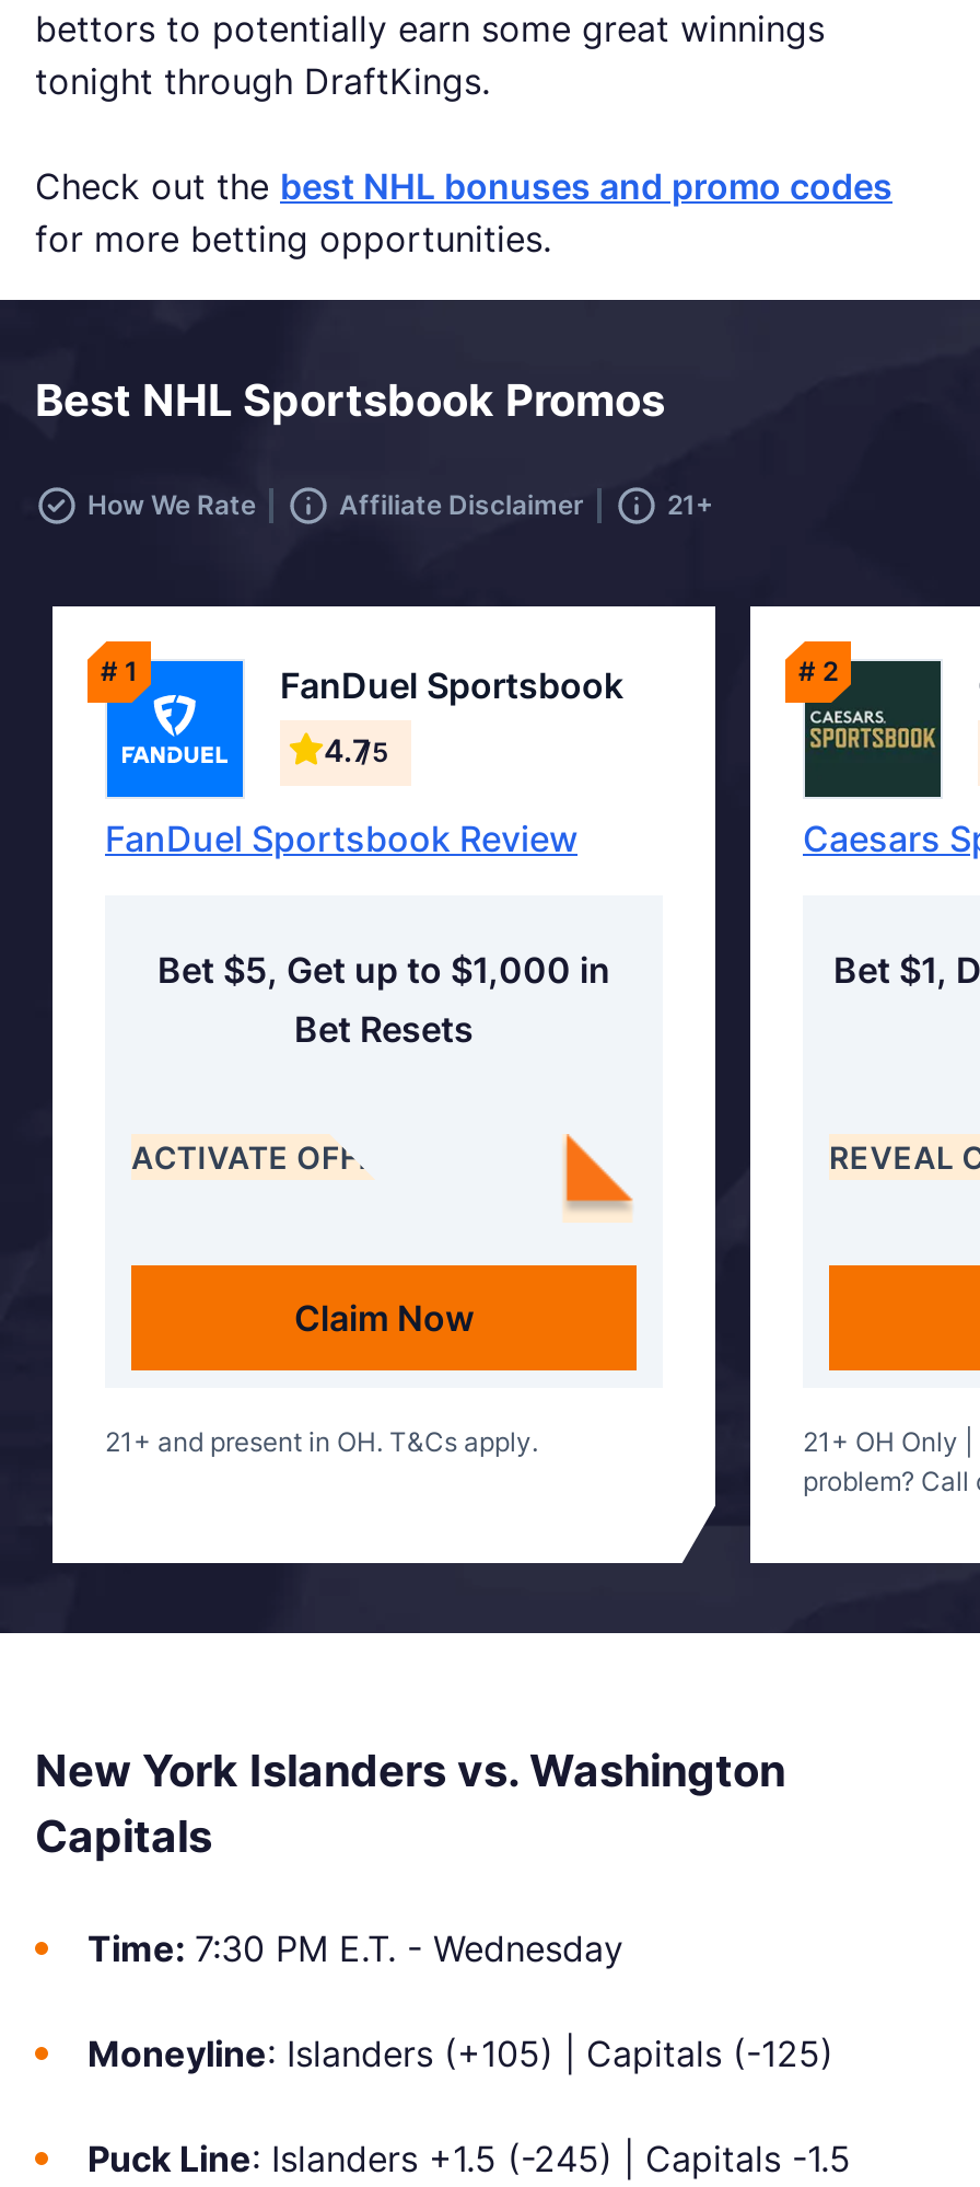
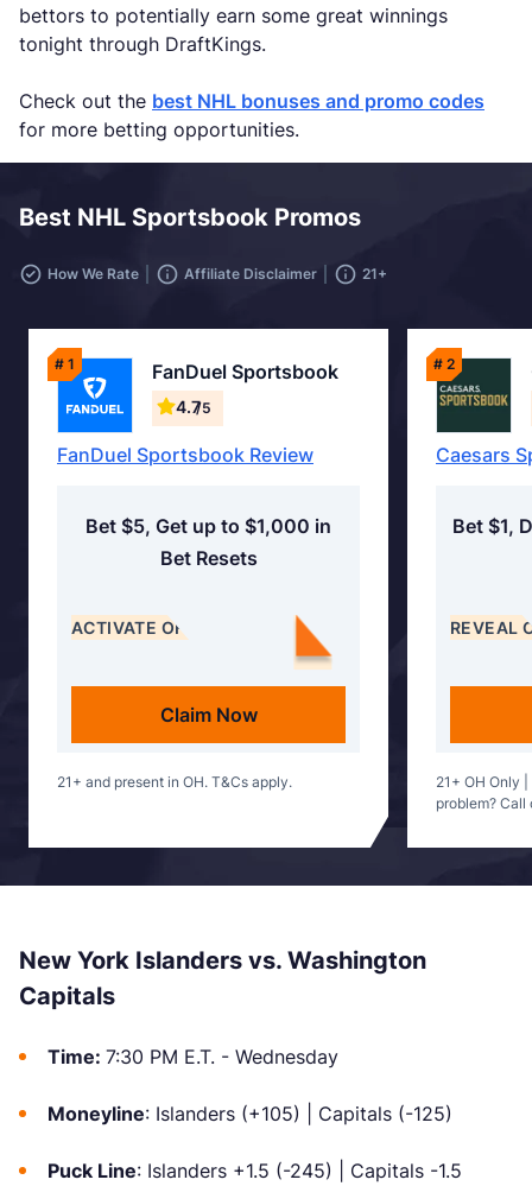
- [image]
+ [image]
